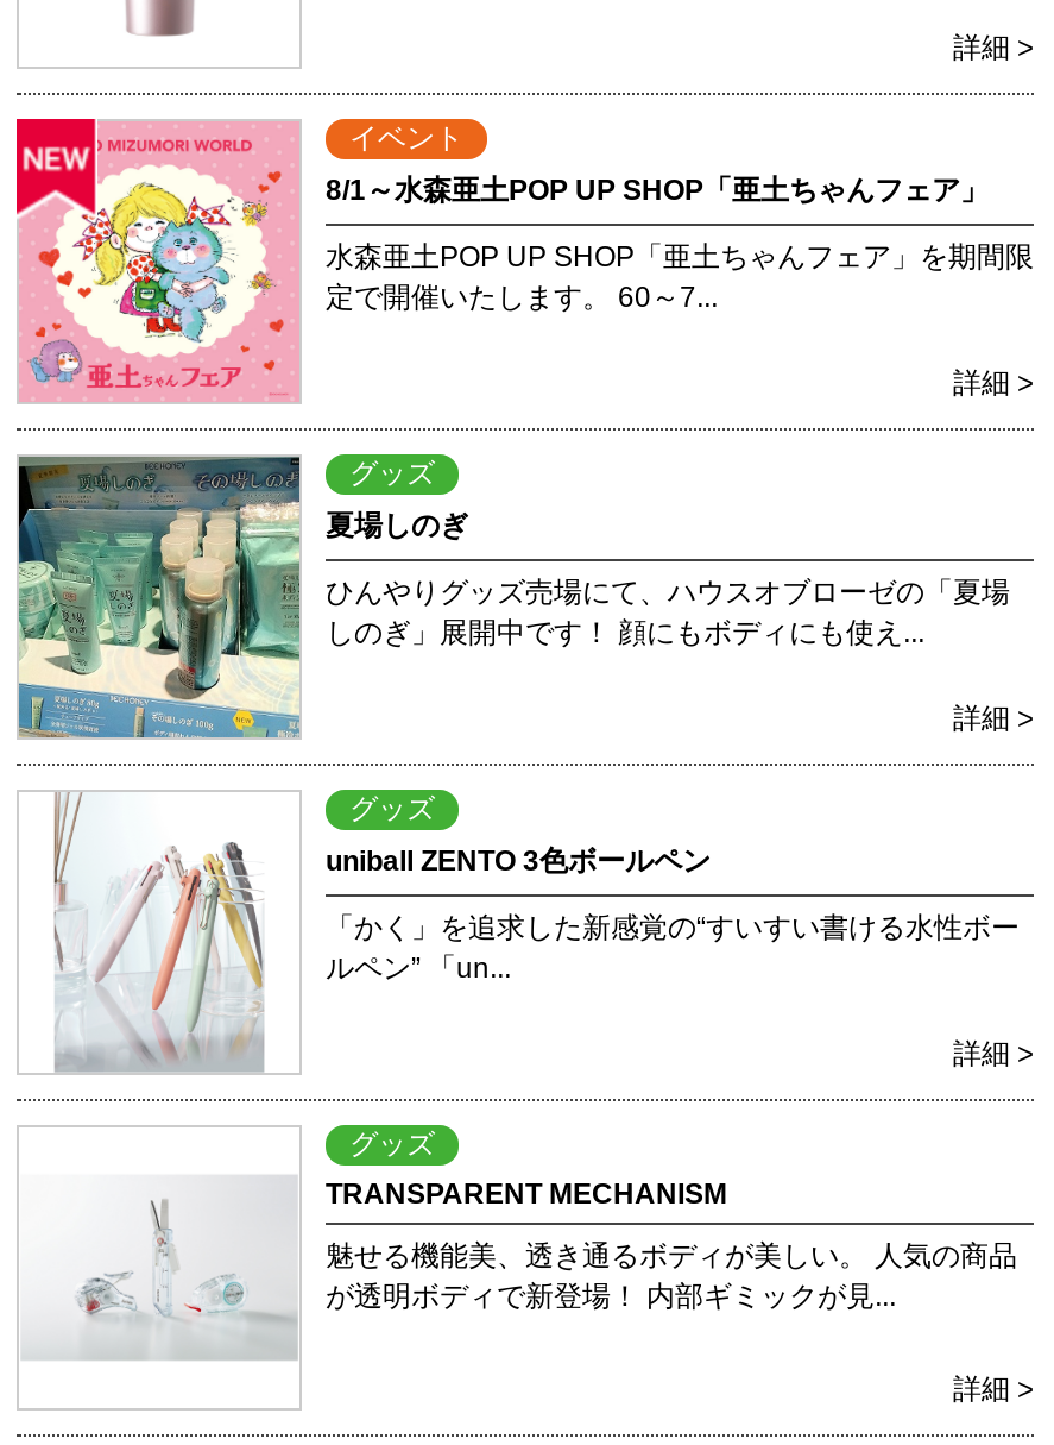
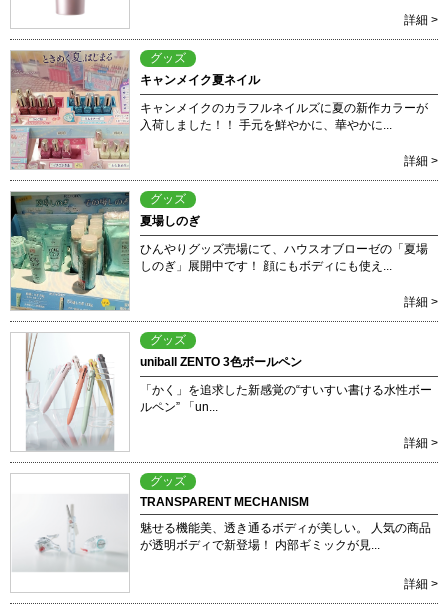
- [image]
- 8/1～水森亜土POP UP SHOP「亜土ちゃんフェア」
+ [image]
+ キャンメイク夏ネイル

- イベント
+ グッズ

- 水森亜土POP UP SHOP「亜土ちゃんフェア」を期間限
- 定で開催いたします。 60～7...
+ キャンメイクのカラフルネイルズに夏の新作カラーが
+ 入荷しました！！ 手元を鮮やかに、華やかに...
